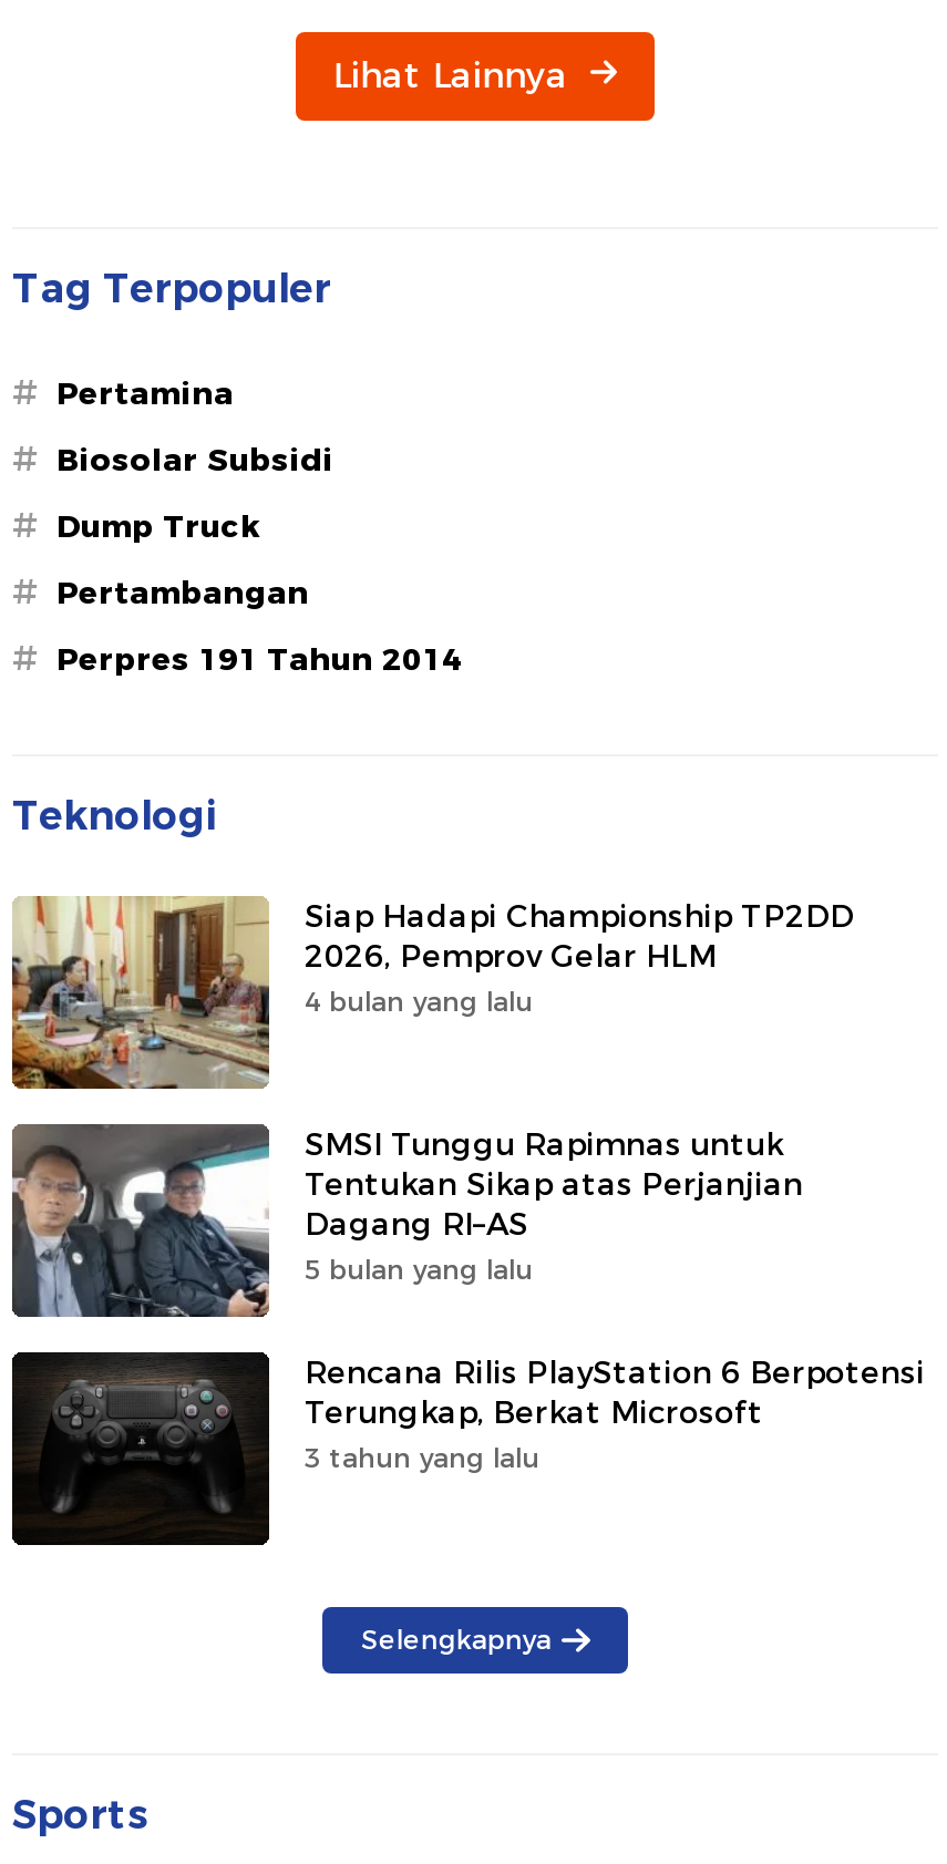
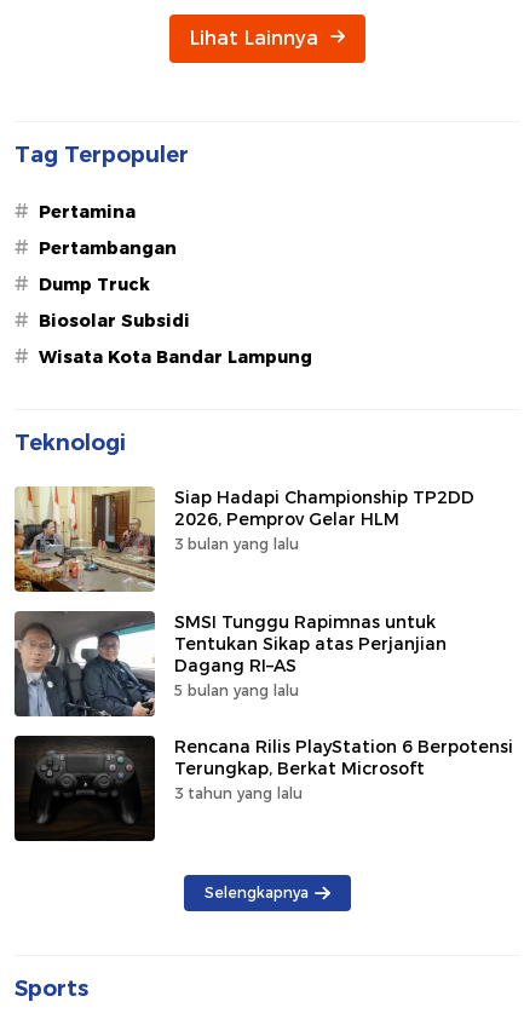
moved down: # Dump Truck | # Biosolar Subsidi

moved up: # Pertambangan

- # Perpres 191 Tahun 2014
+ # Wisata Kota Bandar Lampung

- 4 bulan yang lalu
+ 3 bulan yang lalu
